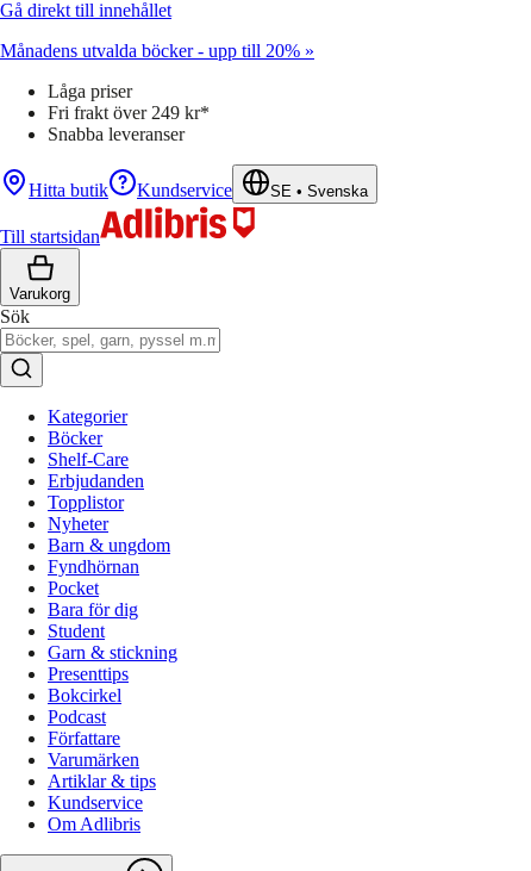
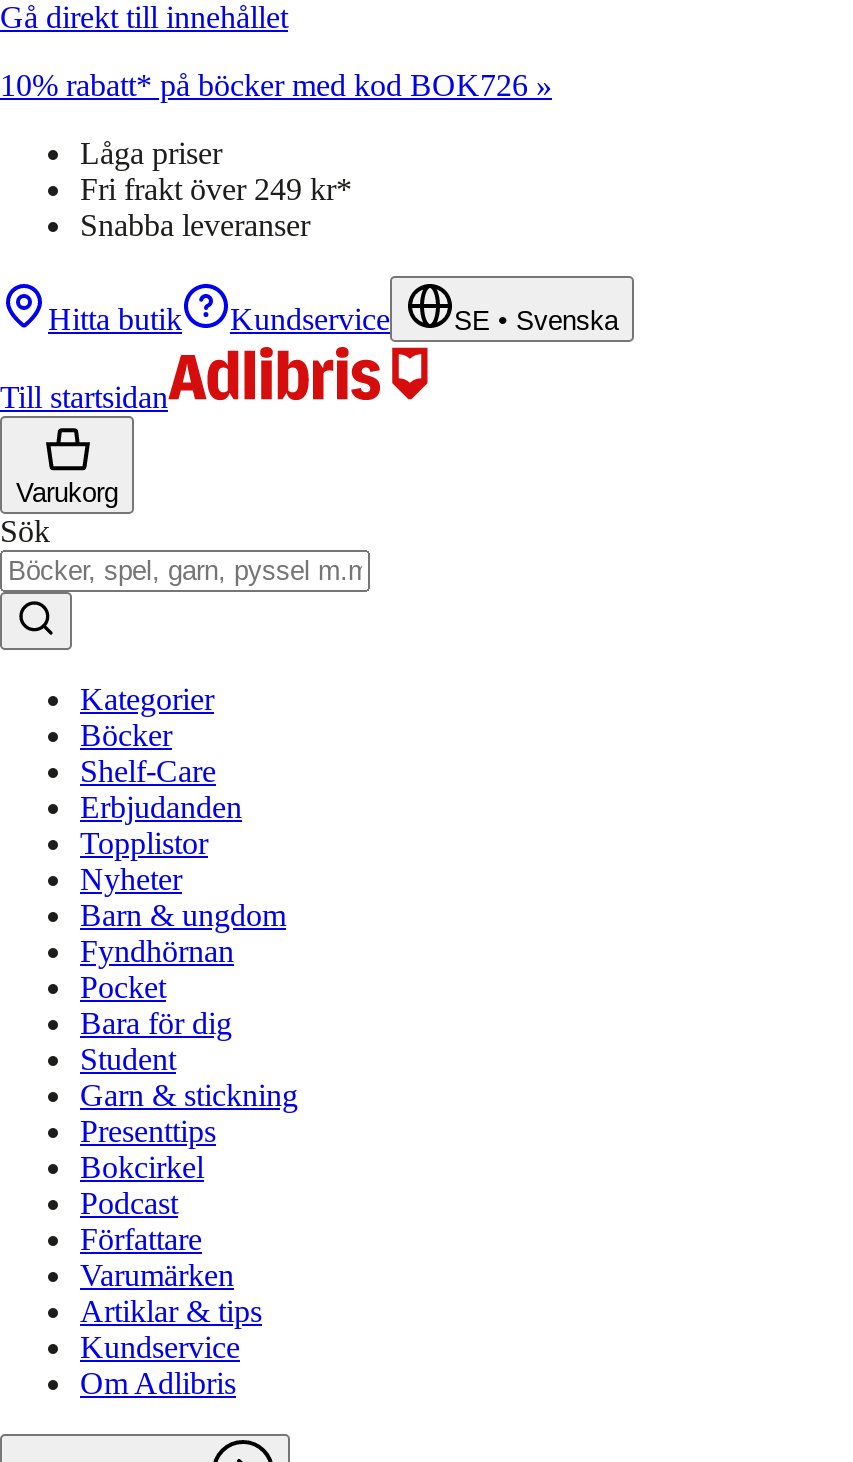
- Månadens utvalda böcker - upp till 20% »
+ 10% rabatt* på böcker med kod BOK726 »
